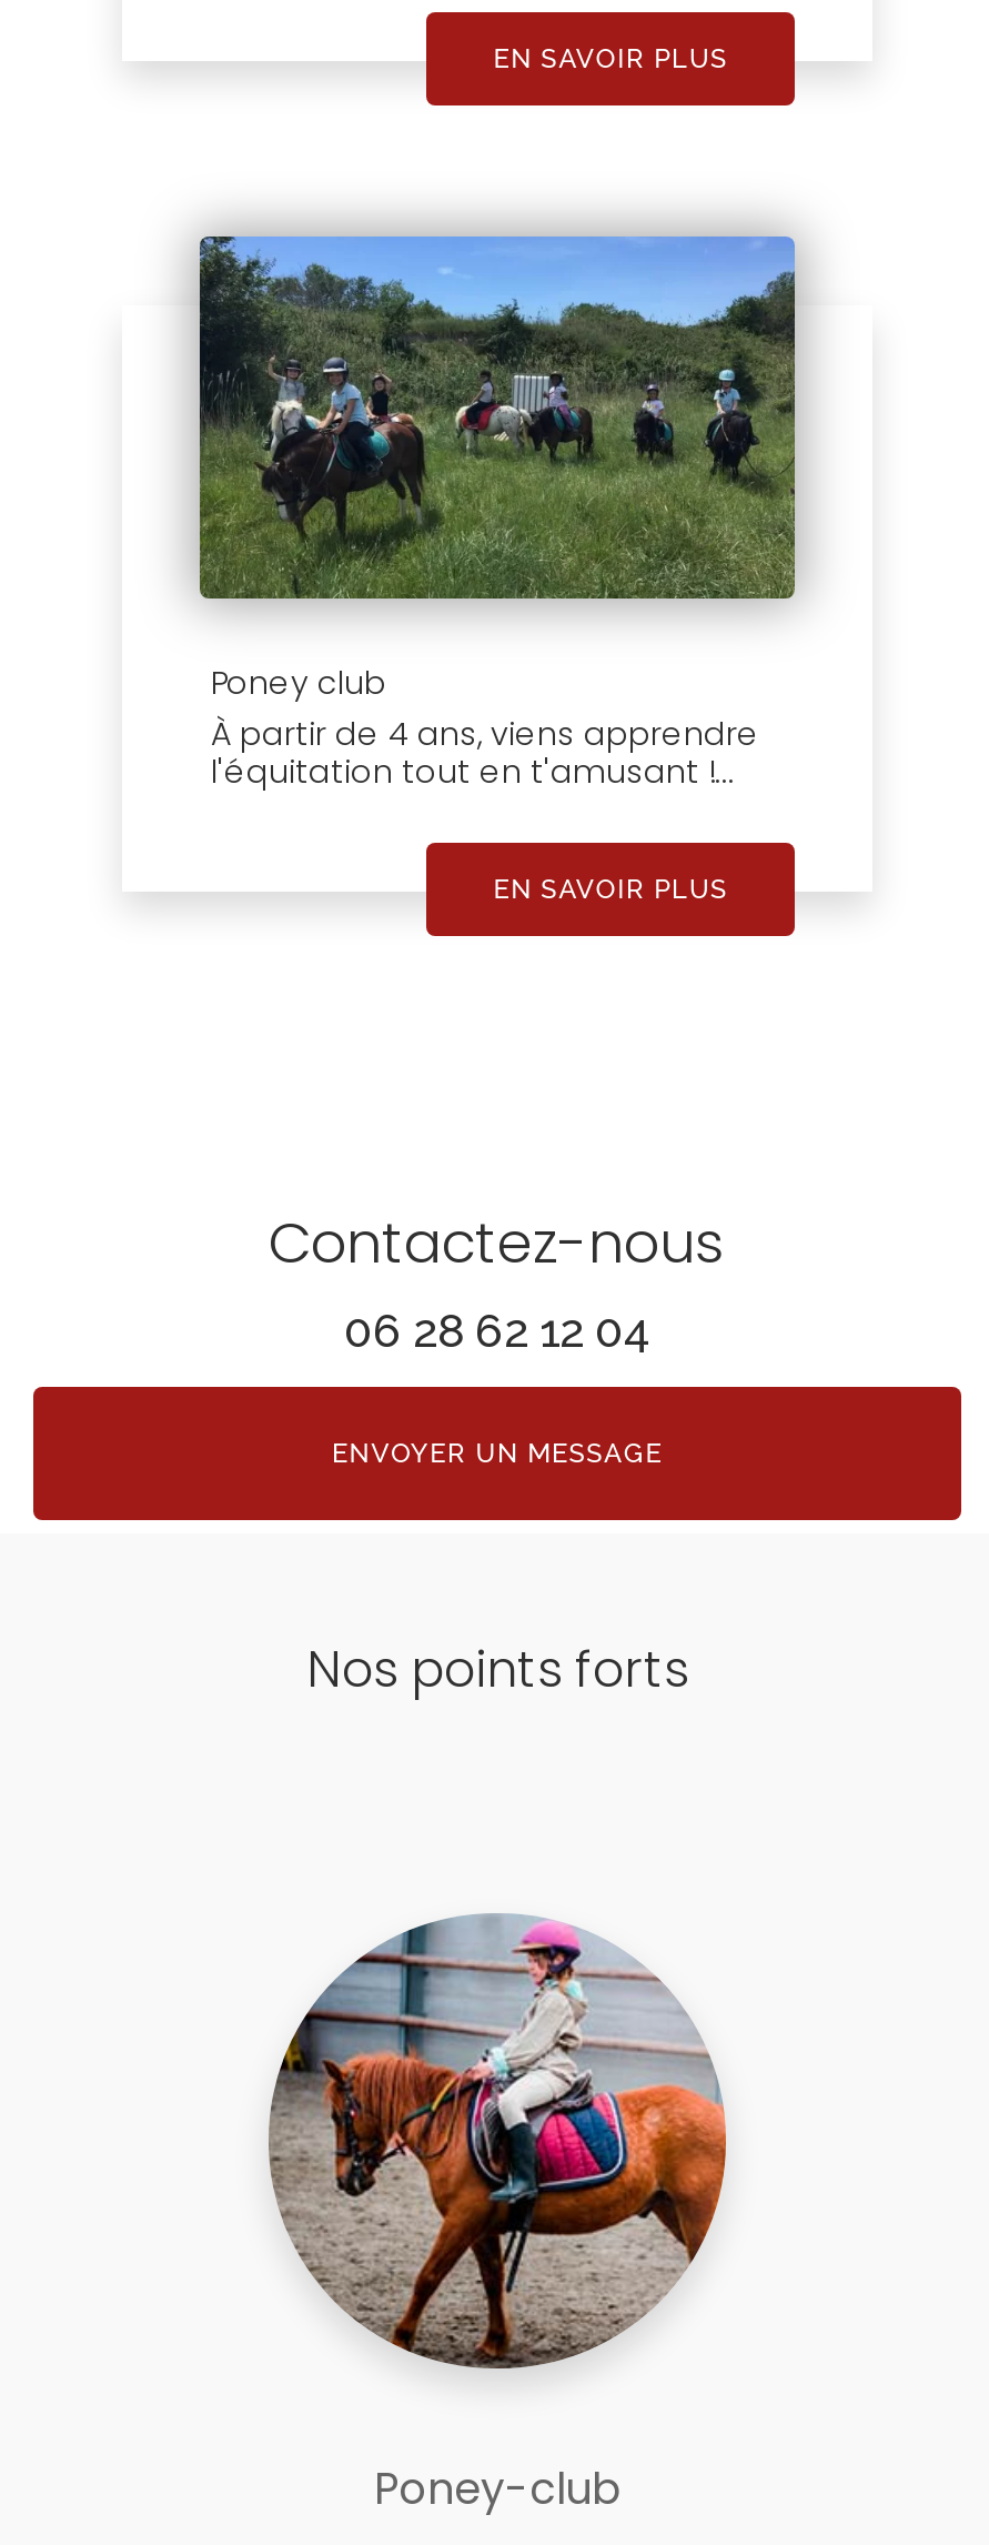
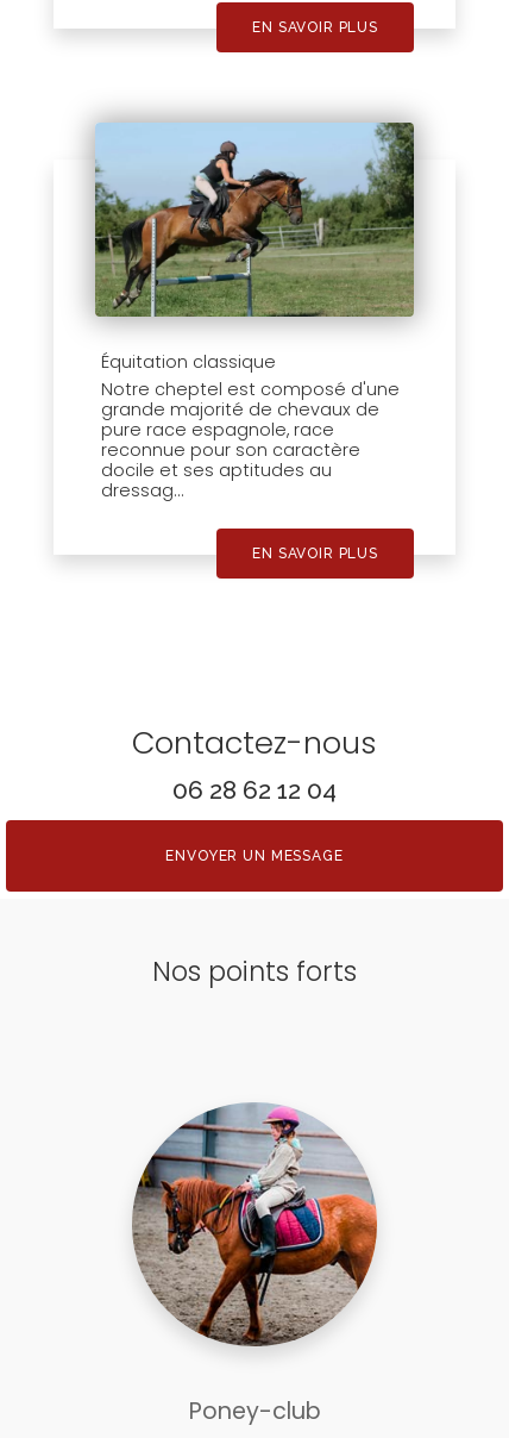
- [image]
+ [image]

- Poney club
- À partir de 4 ans, viens apprendre
- l'équitation tout en t'amusant !...
+ Équitation classique
+ Notre cheptel est composé d'une
+ grande majorité de chevaux de
+ pure race espagnole, race
+ reconnue pour son caractère
+ docile et ses aptitudes au
+ dressag...
